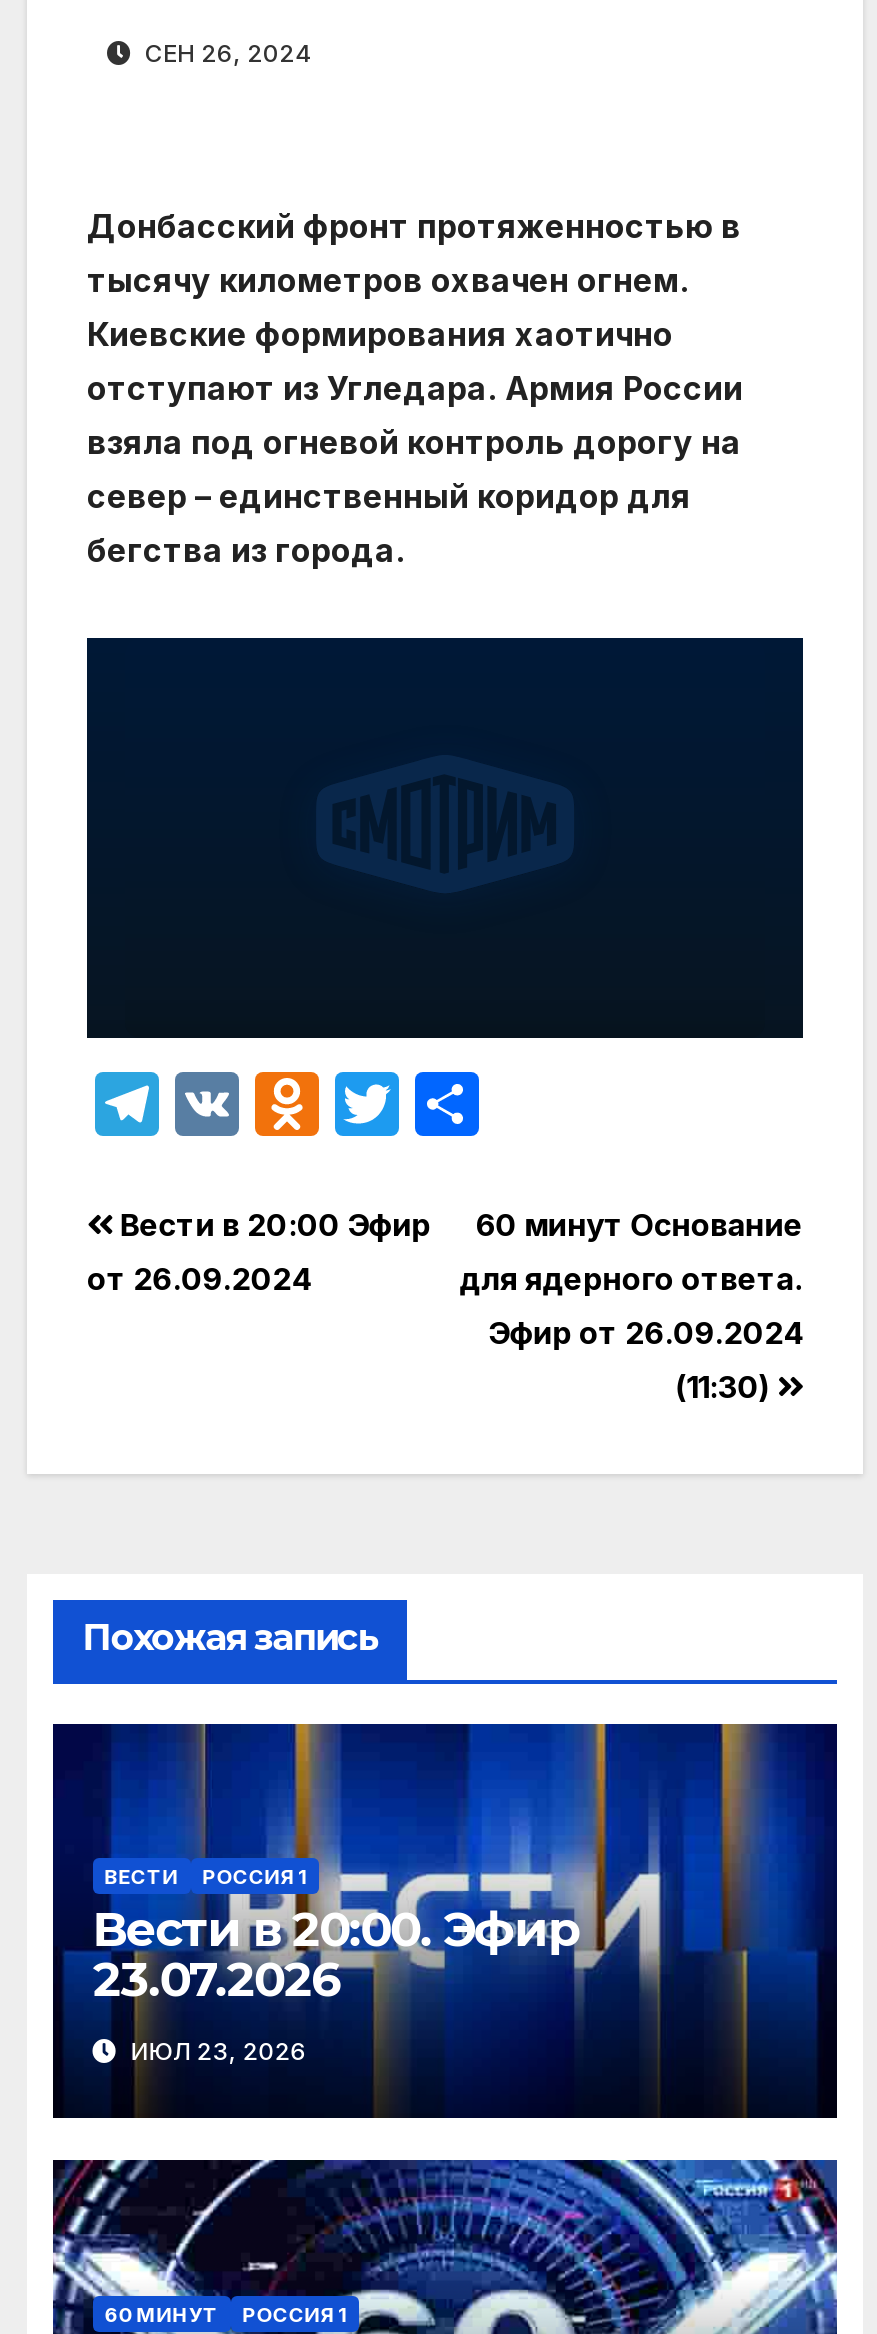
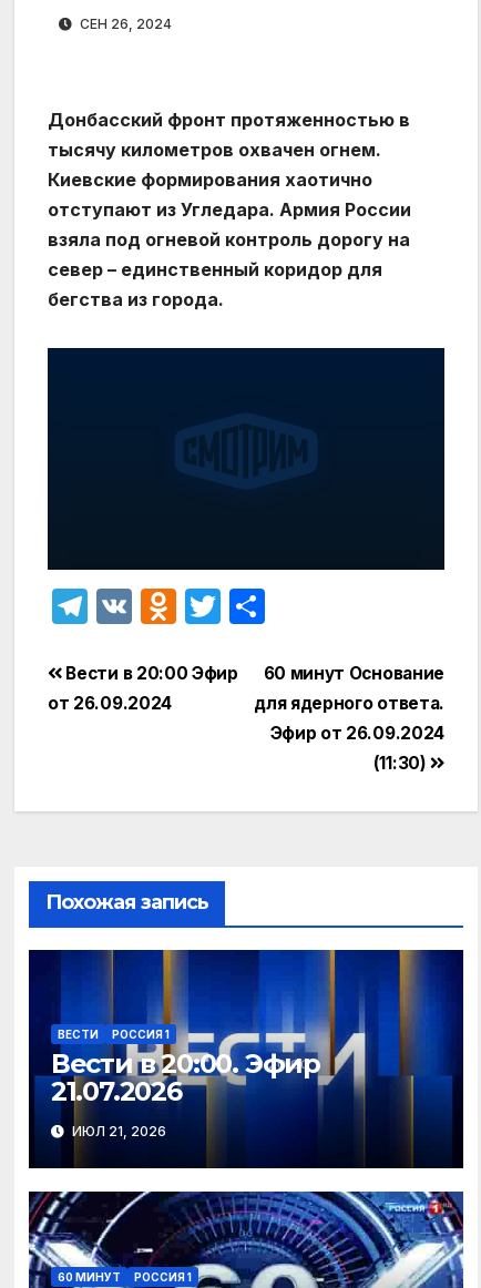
- 23.07.2026
+ 21.07.2026

- ИЮЛ 23, 2026
+ ИЮЛ 21, 2026
